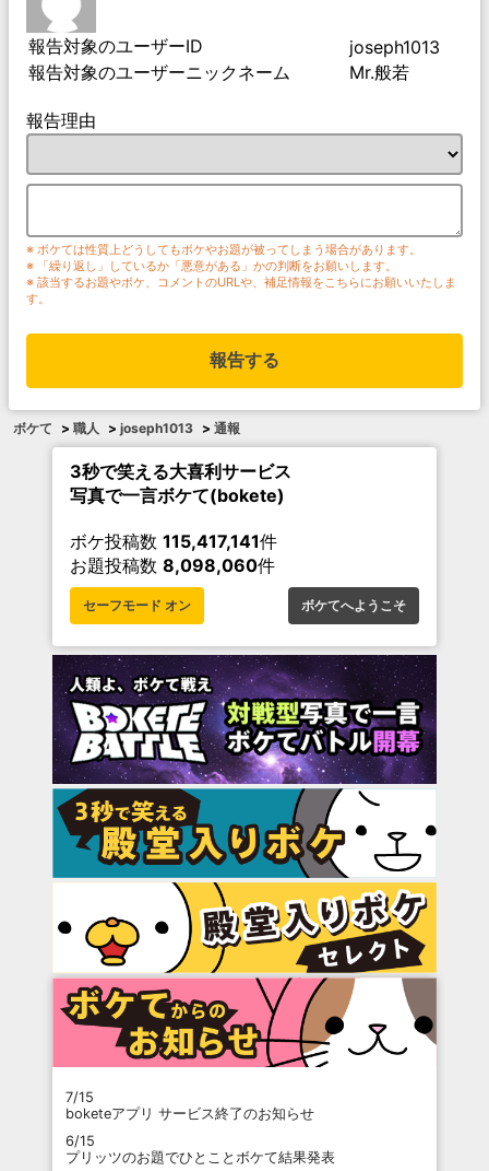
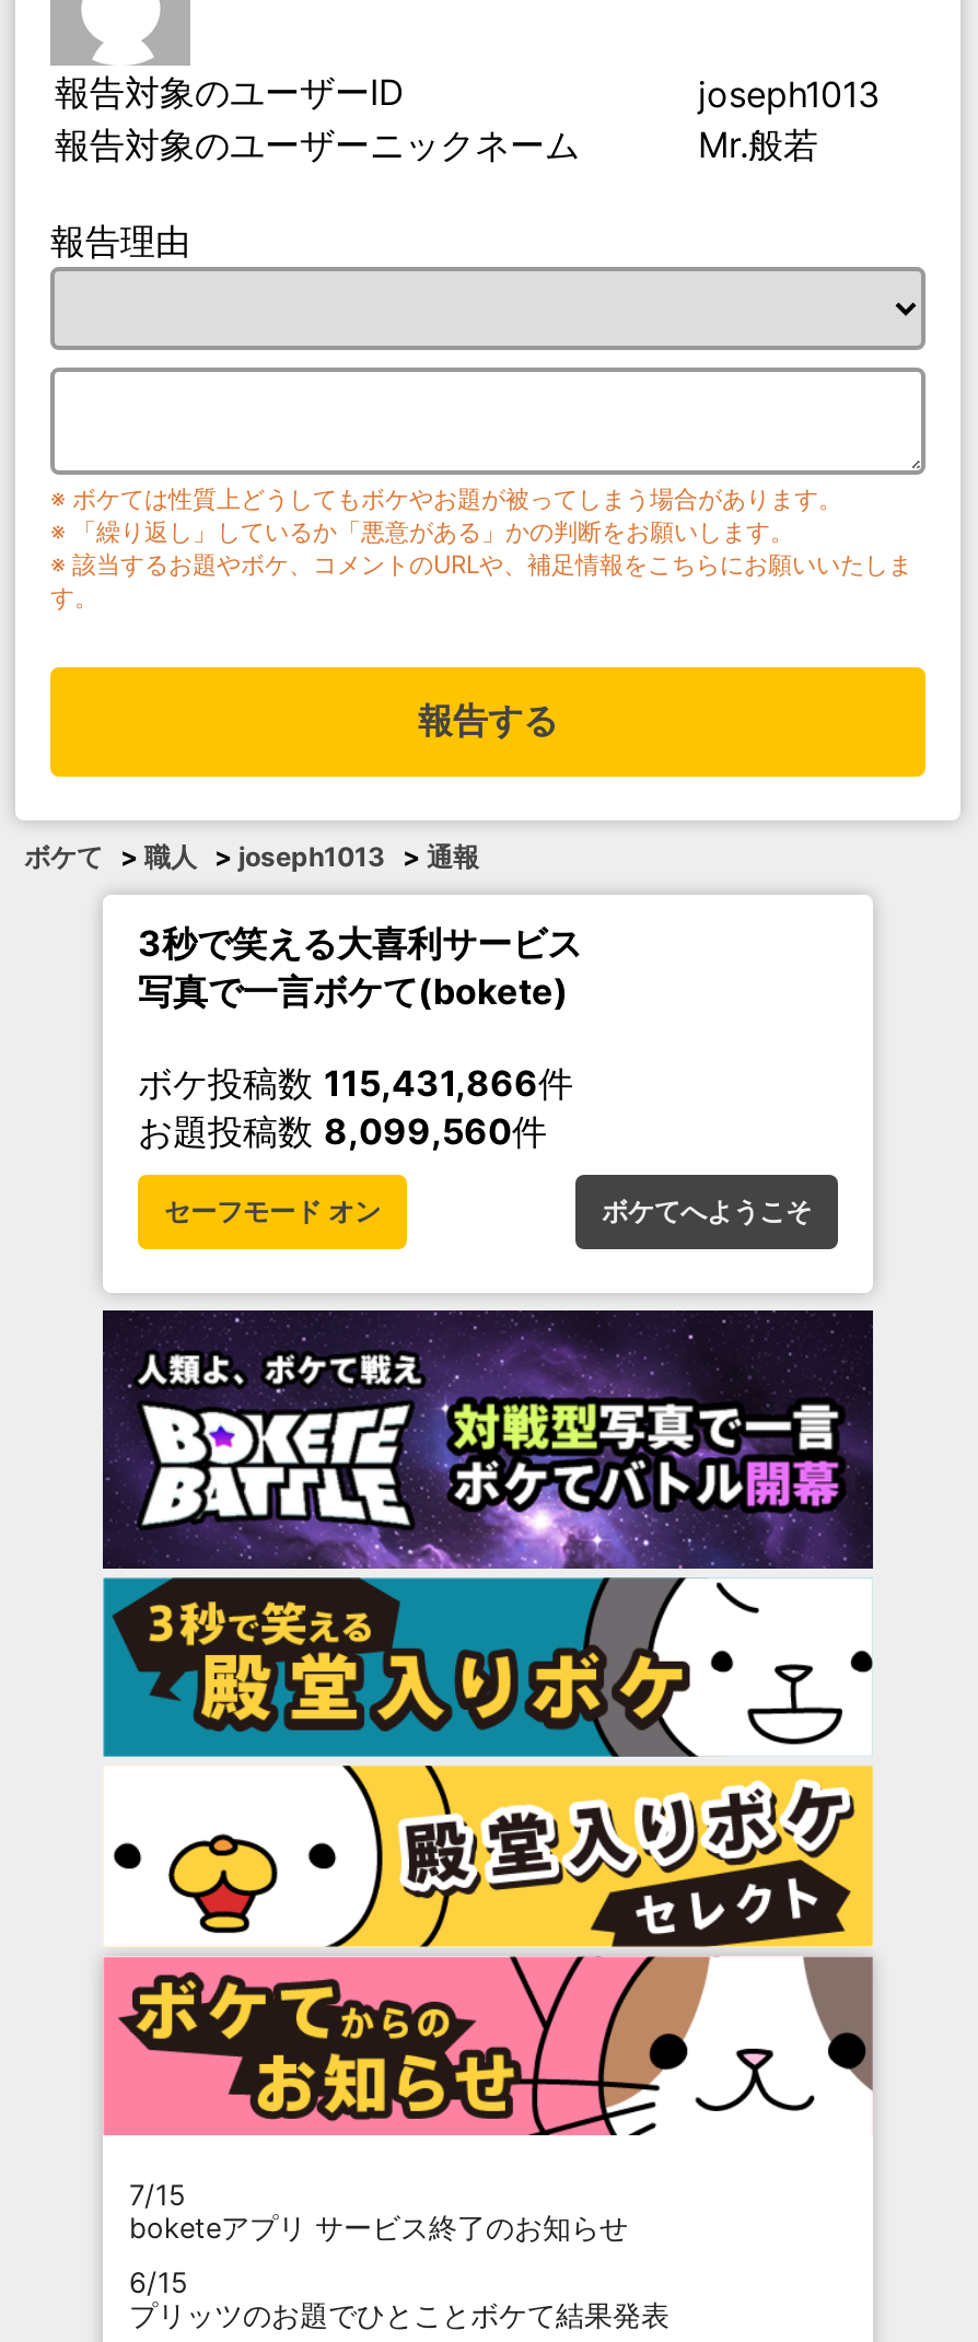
- ボケ投稿数115,417,141件
+ ボケ投稿数115,431,866件

- お題投稿数8,098,060件
+ お題投稿数8,099,560件
